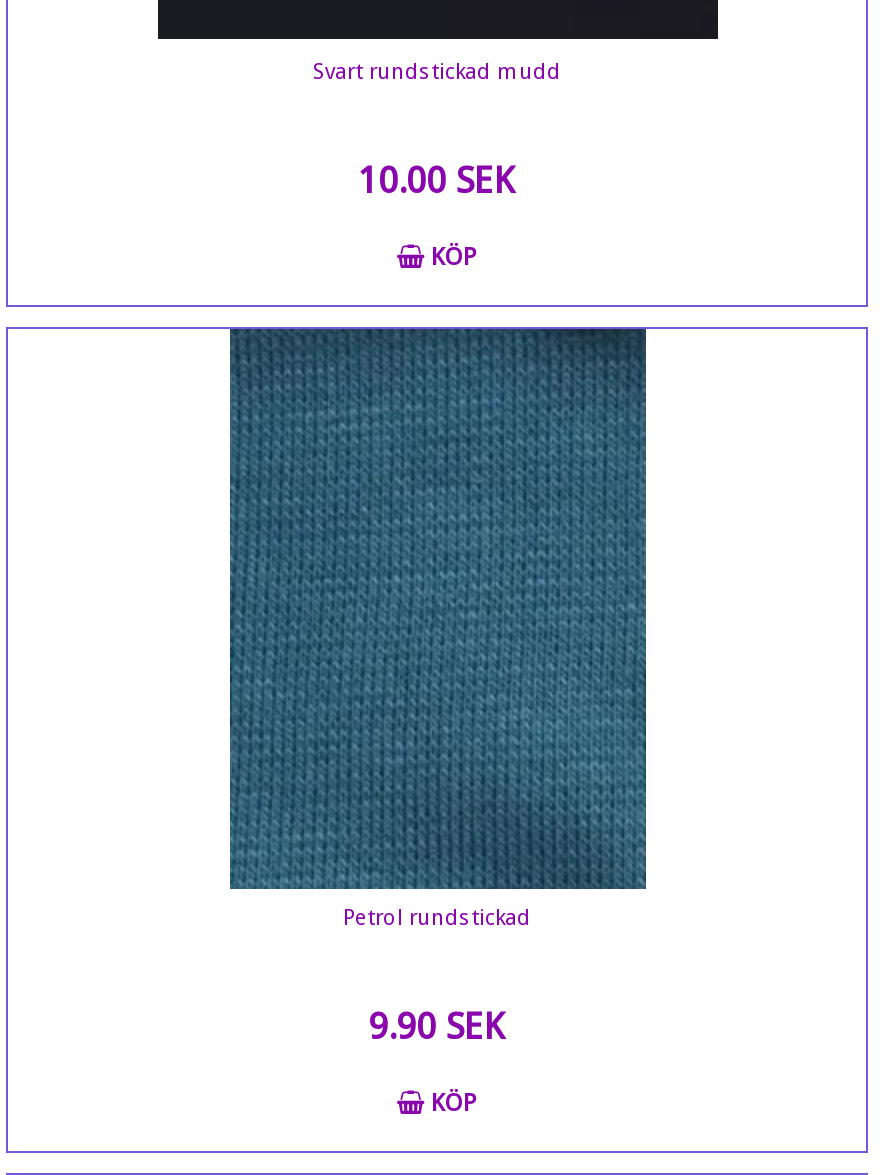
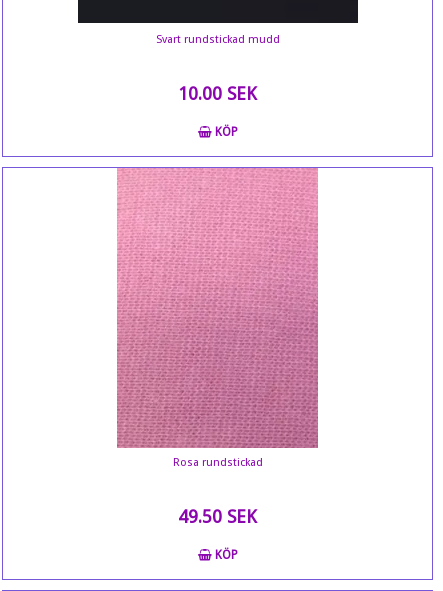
- [image]
- Petrol rundstickad
+ [image]
+ Rosa rundstickad

- 9.90 SEK
+ 49.50 SEK
